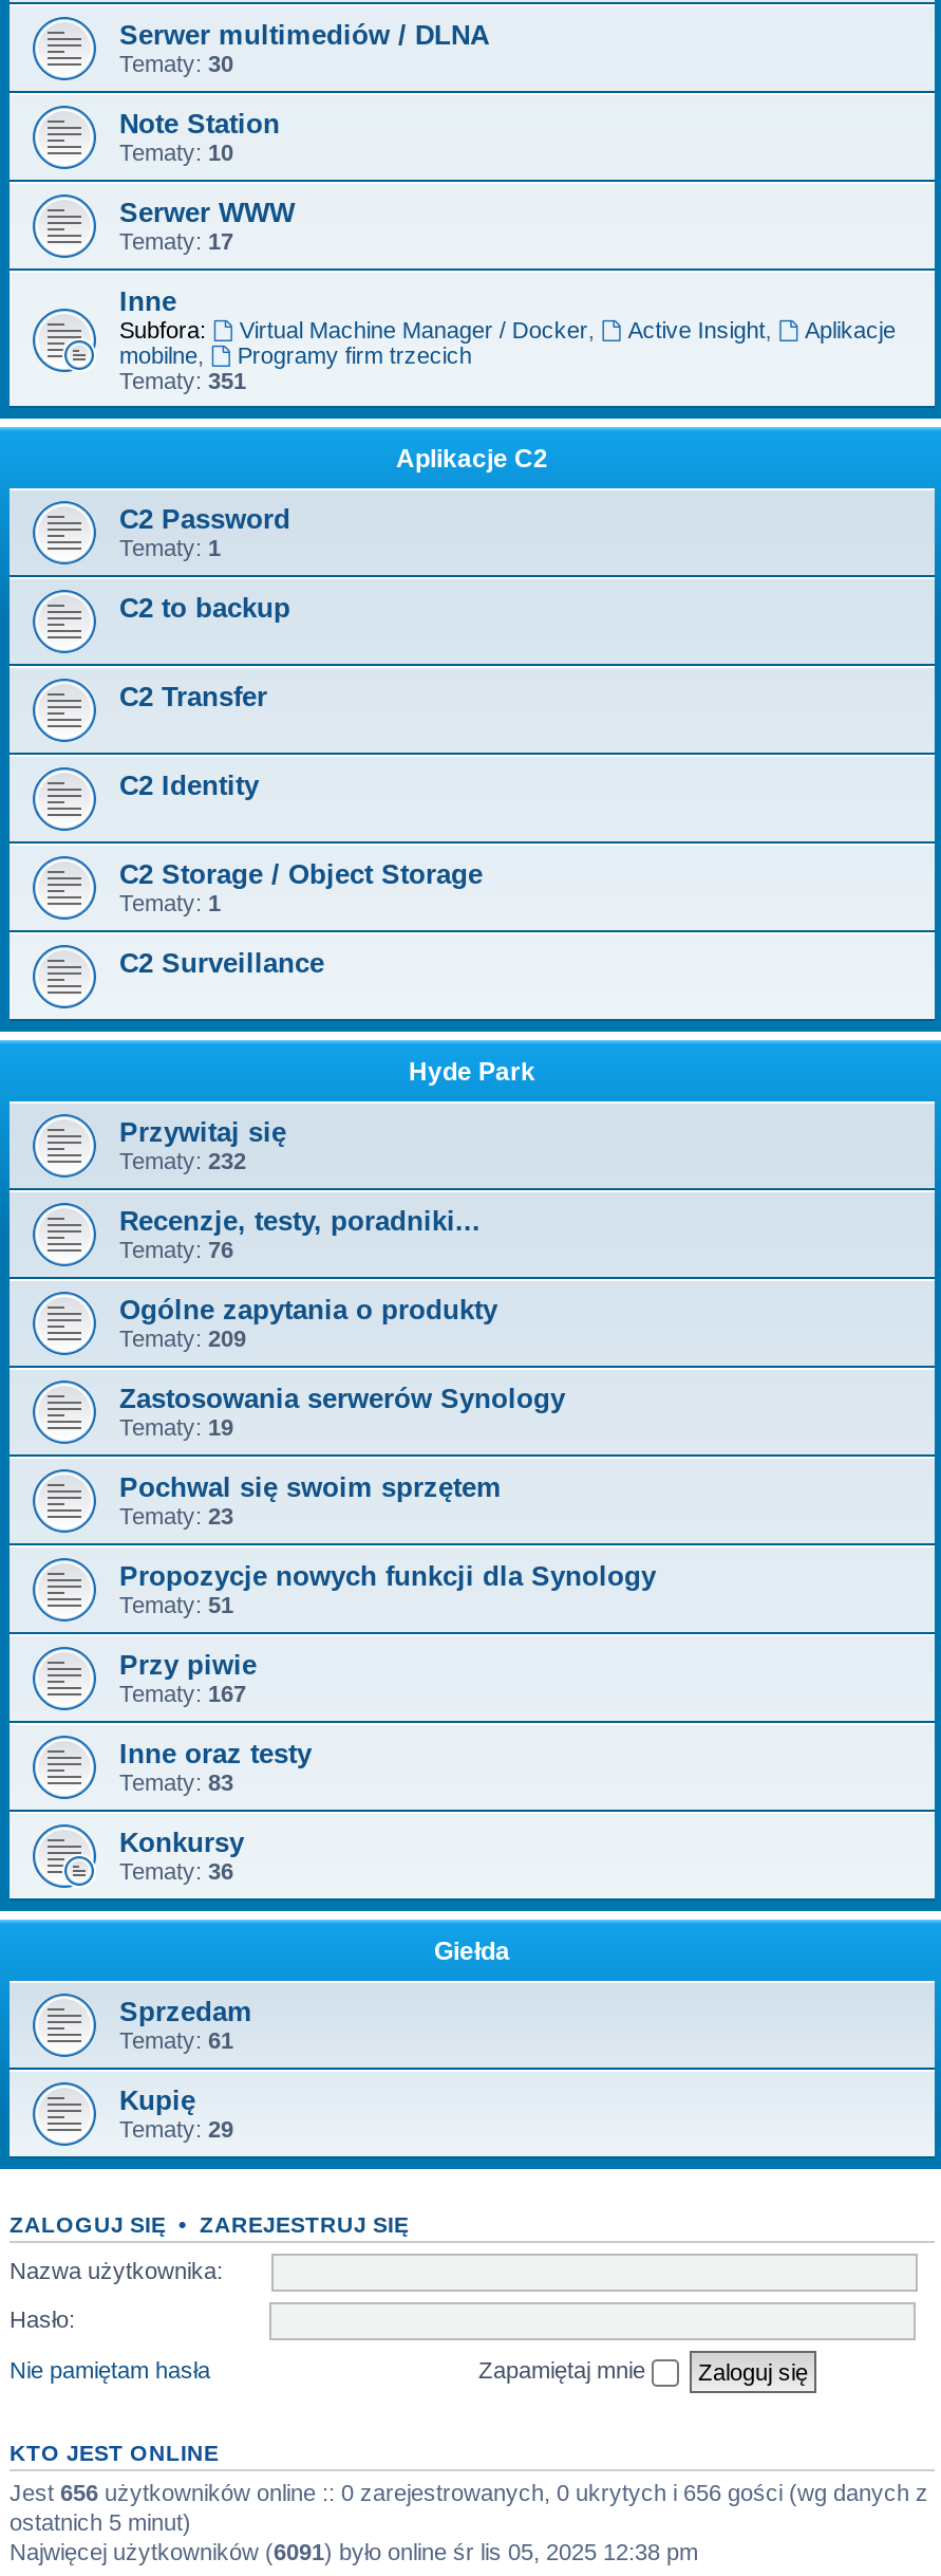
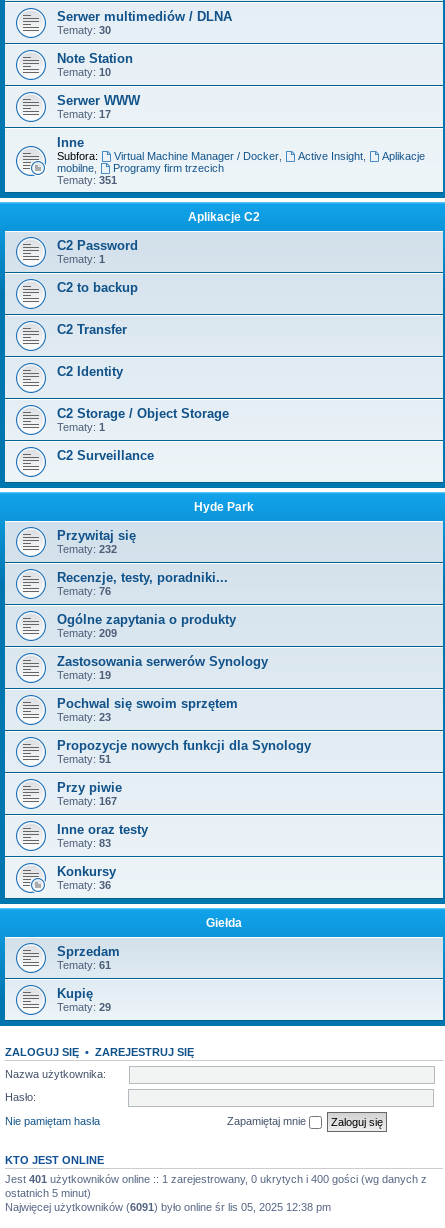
- Jest 656 użytkowników online :: 0 zarejestrowanych, 0 ukrytych i 656 gości (wg danych z
+ Jest 401 użytkowników online :: 1 zarejestrowany, 0 ukrytych i 400 gości (wg danych z
